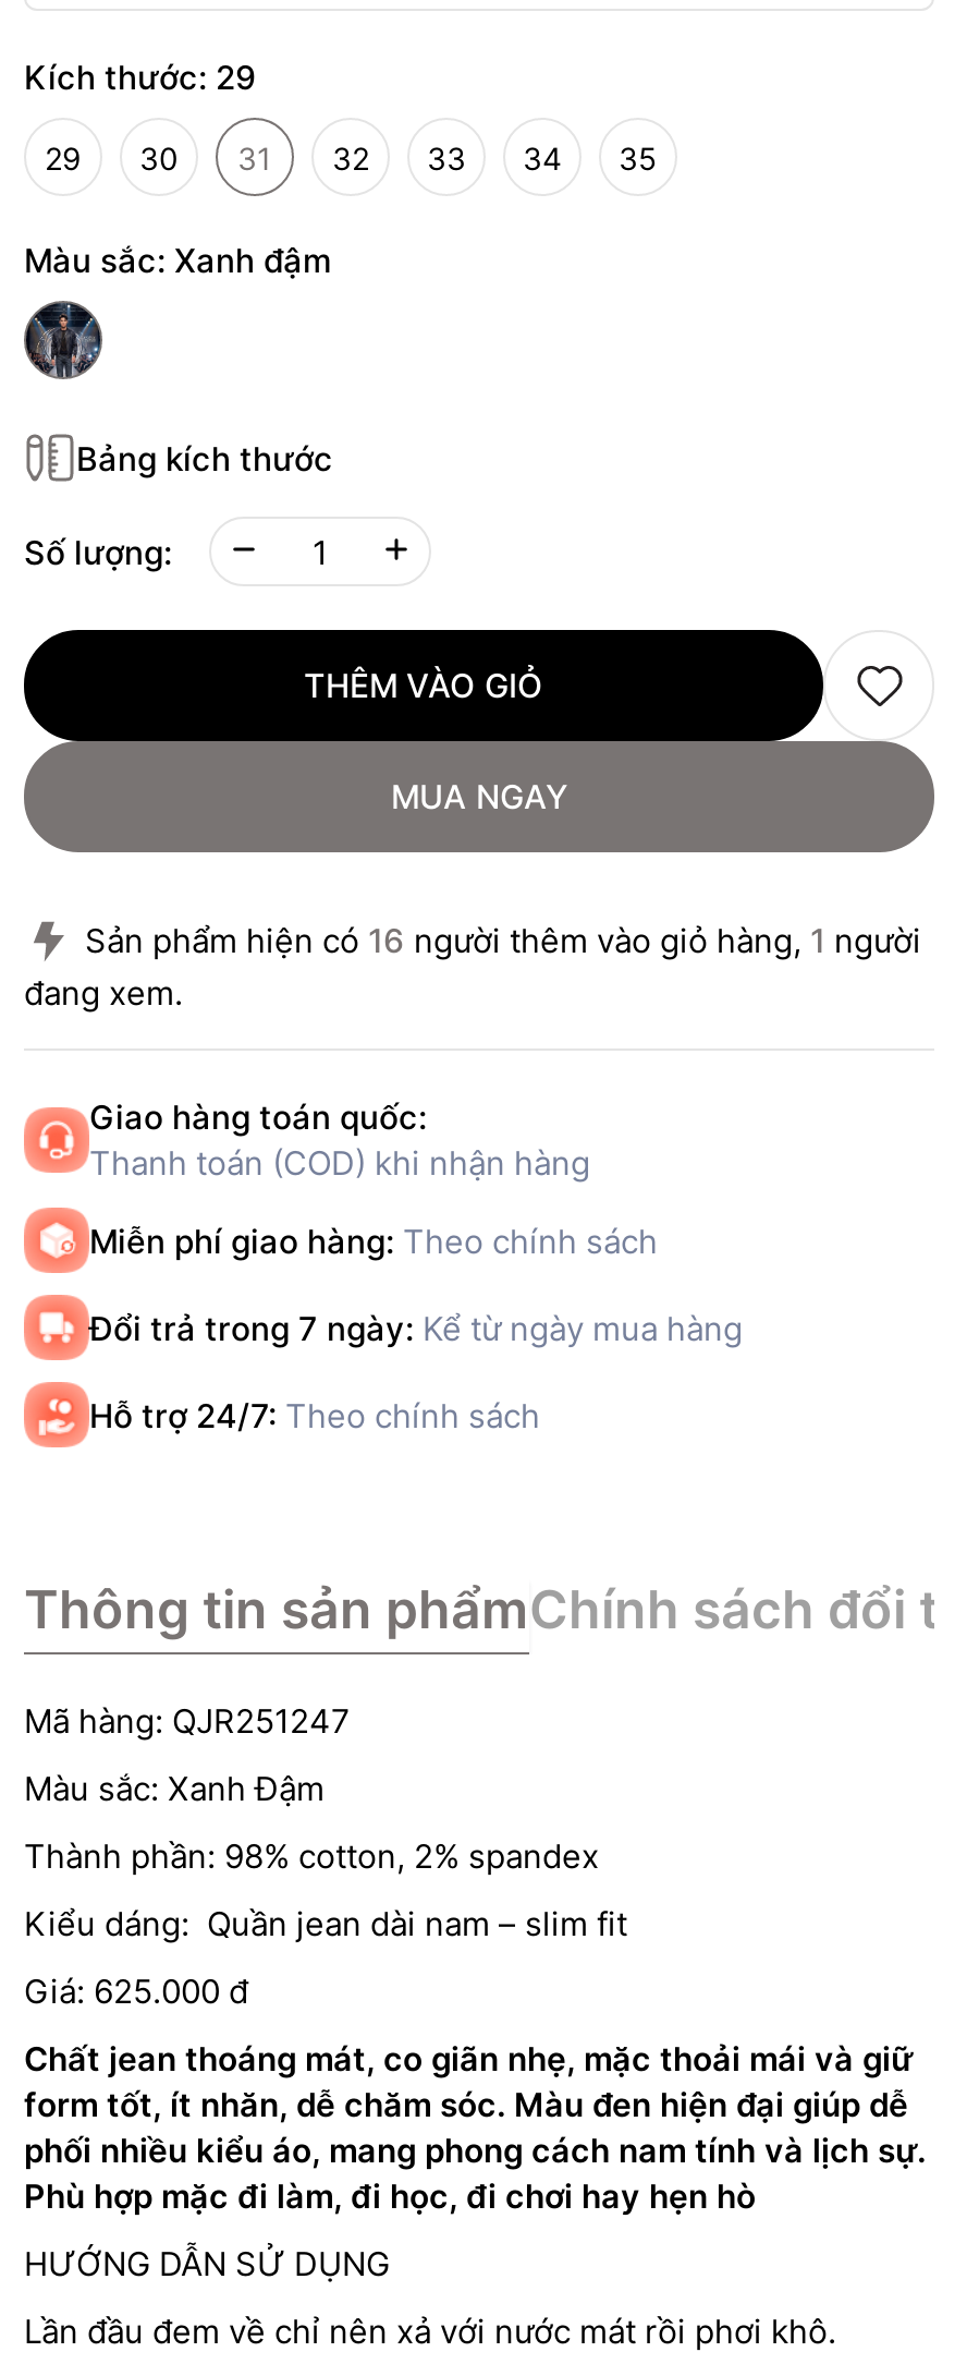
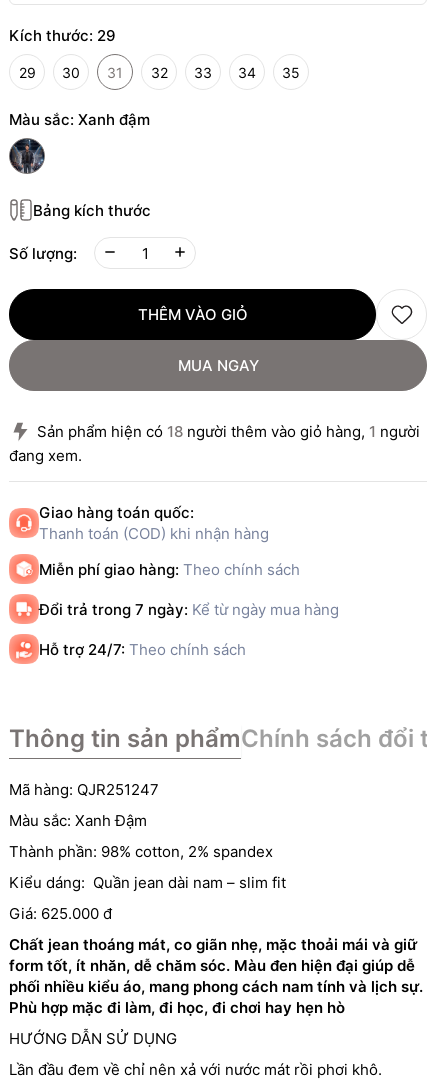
- Sản phẩm hiện có 16 người thêm vào giỏ hàng, 1 người
+ Sản phẩm hiện có 18 người thêm vào giỏ hàng, 1 người
